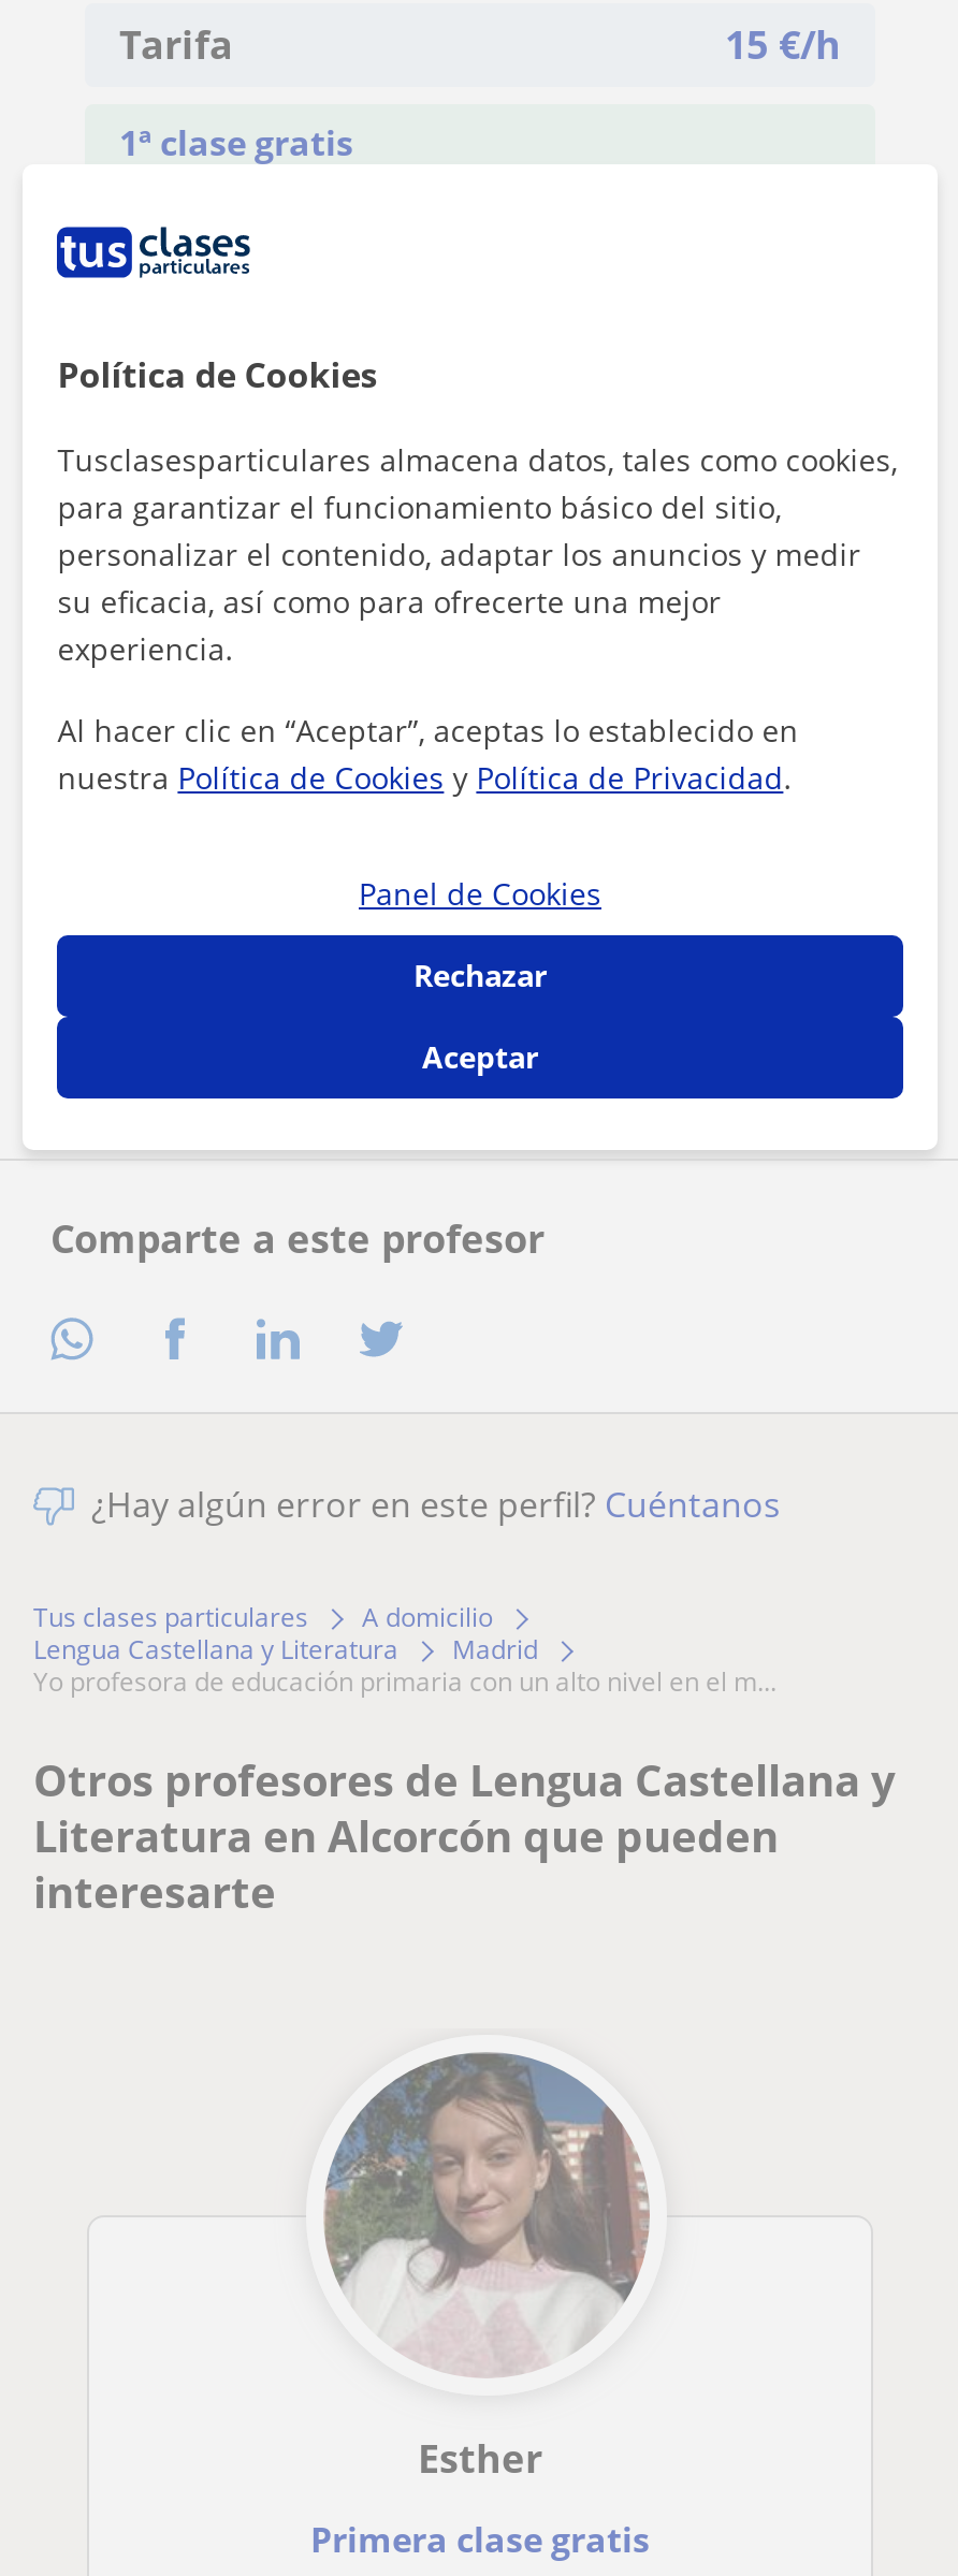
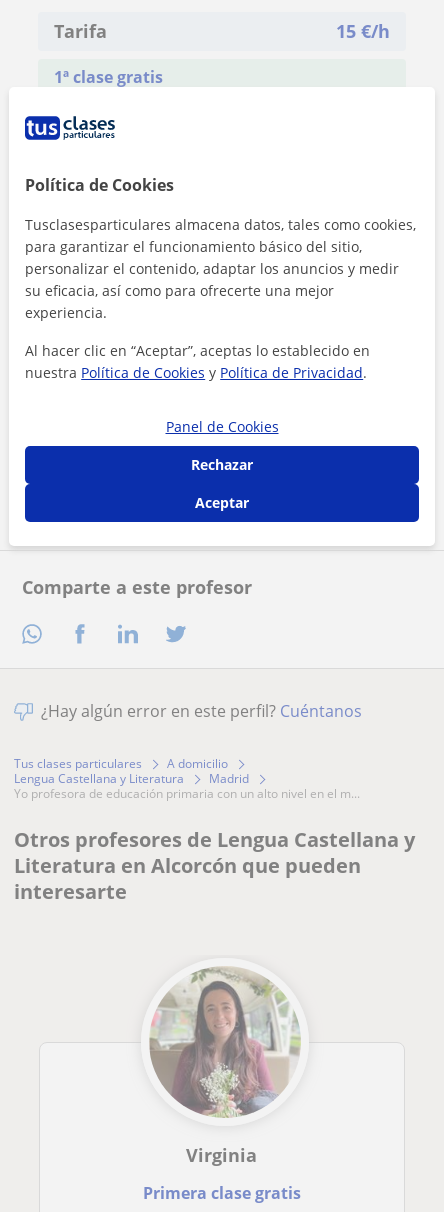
- [image]
- Esther
+ [image]
+ Virginia
